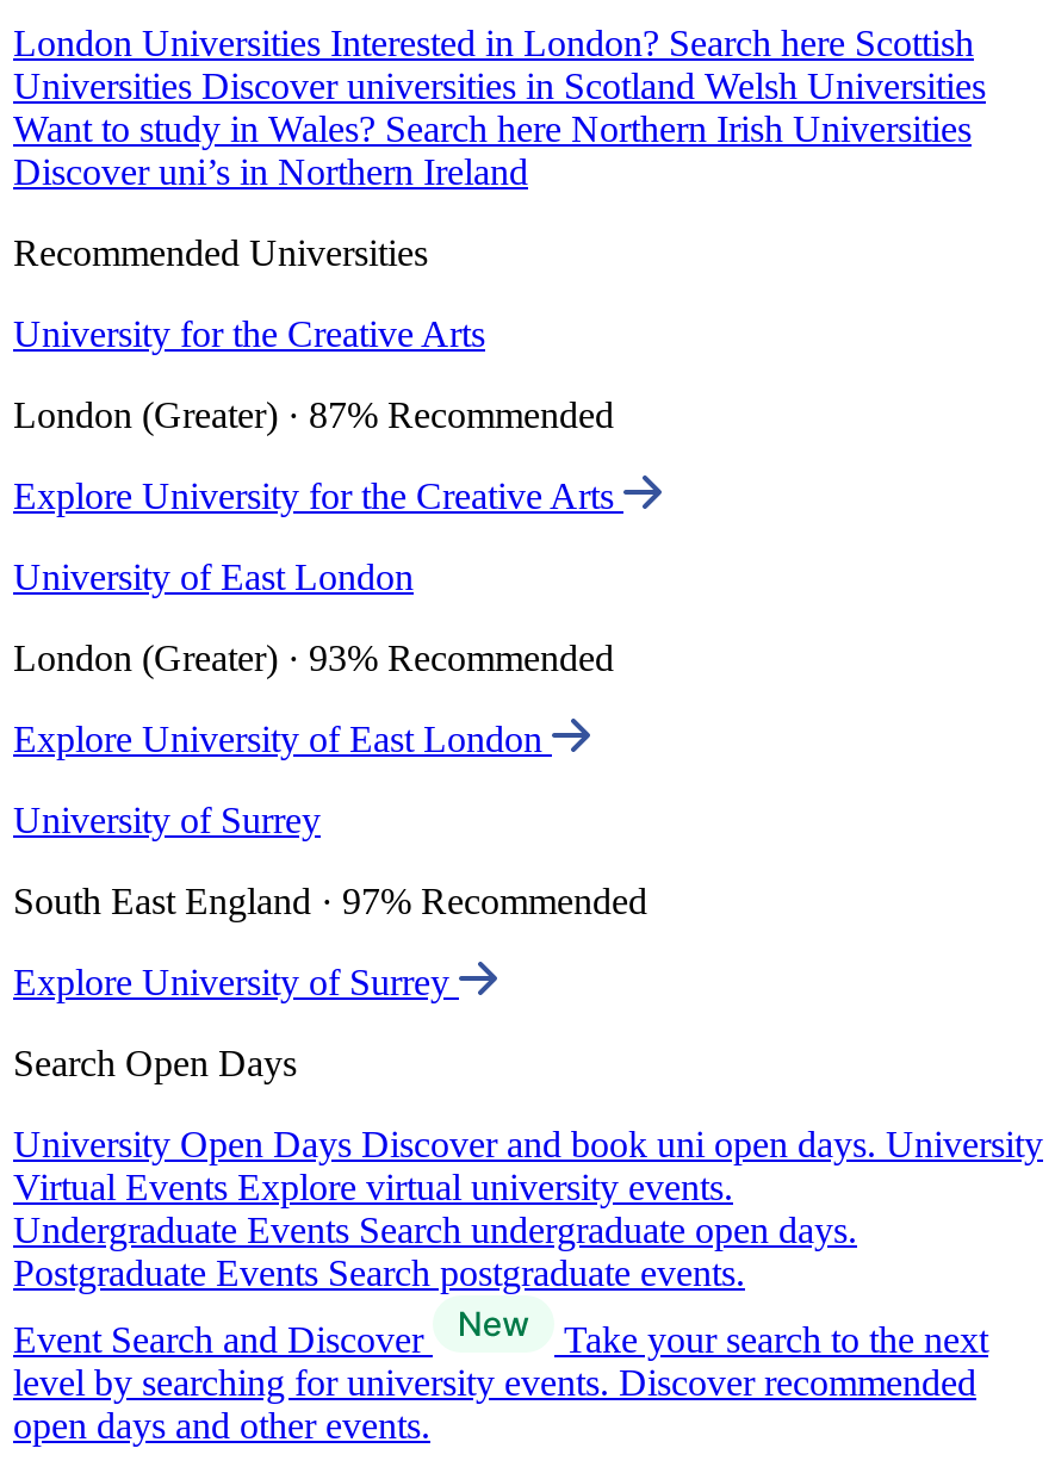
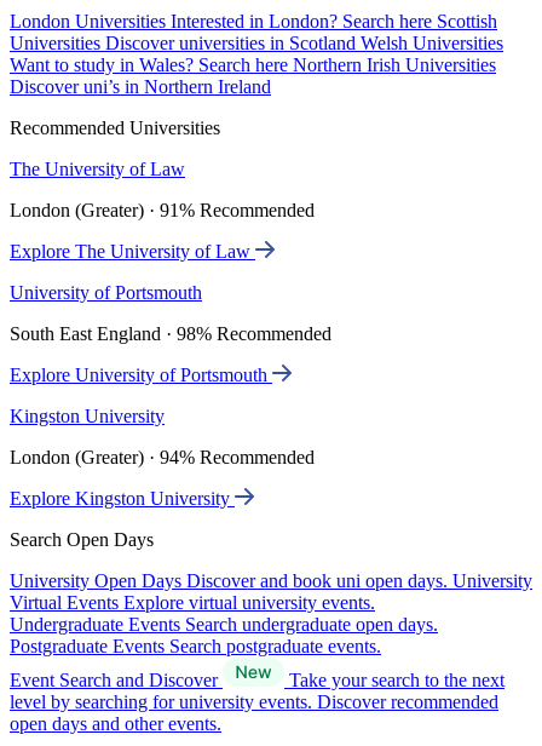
- University for the Creative Arts
+ The University of Law

- London (Greater) · 87% Recommended
+ London (Greater) · 91% Recommended

- Explore University for the Creative Arts
+ Explore The University of Law

- University of East London
+ University of Portsmouth

- London (Greater) · 93% Recommended
+ South East England · 98% Recommended

- Explore University of East London
+ Explore University of Portsmouth

- University of Surrey
+ Kingston University

- South East England · 97% Recommended
+ London (Greater) · 94% Recommended

- Explore University of Surrey
+ Explore Kingston University
